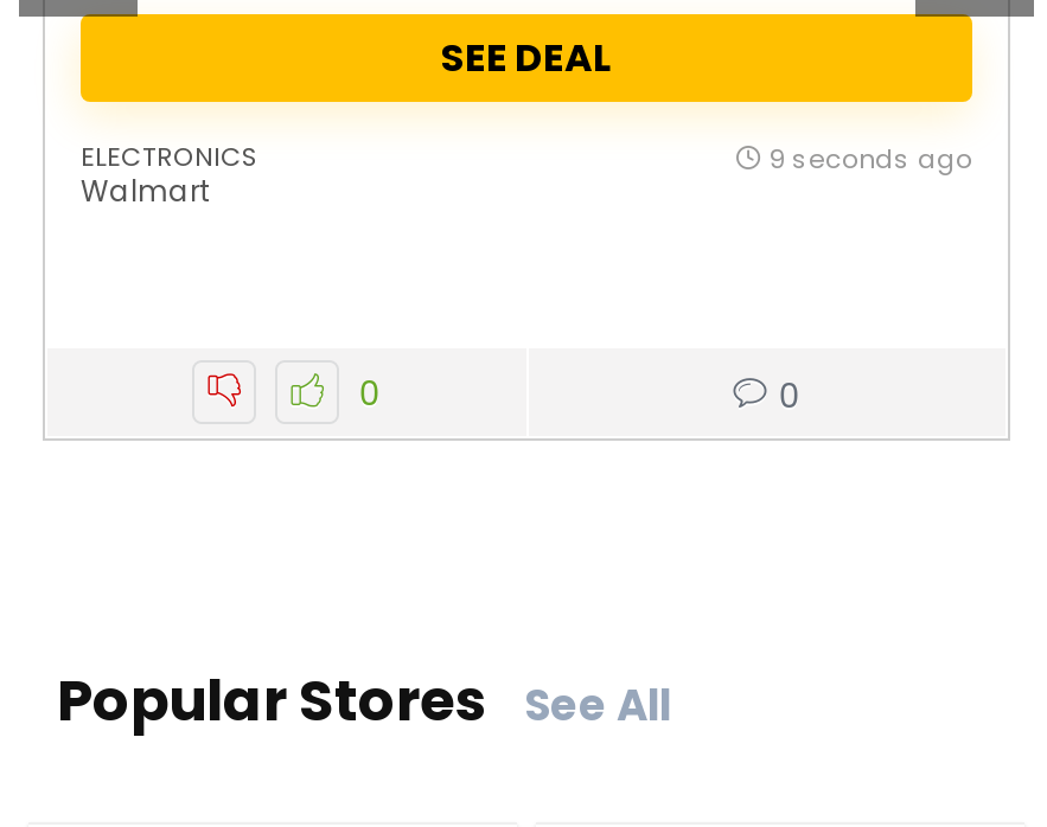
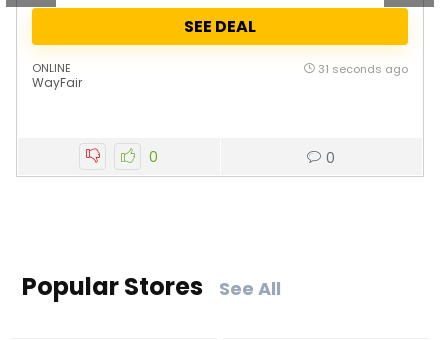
- ELECTRONICS
- Walmart
+ ONLINE
+ WayFair

- 9 seconds ago
+ 31 seconds ago
